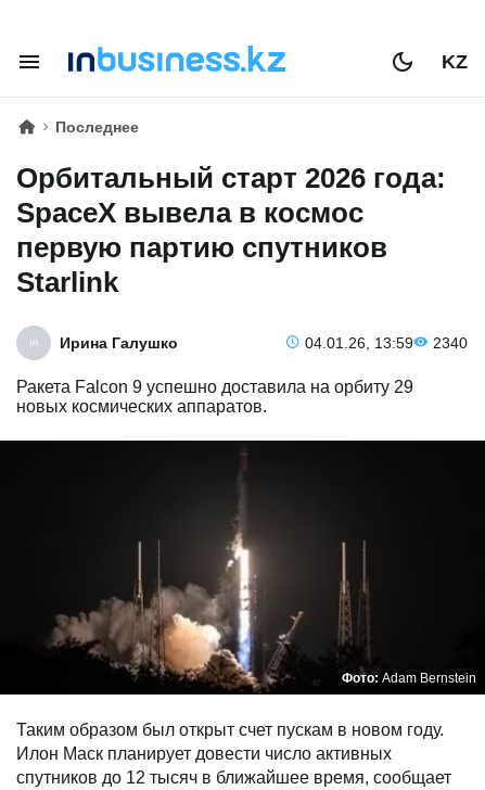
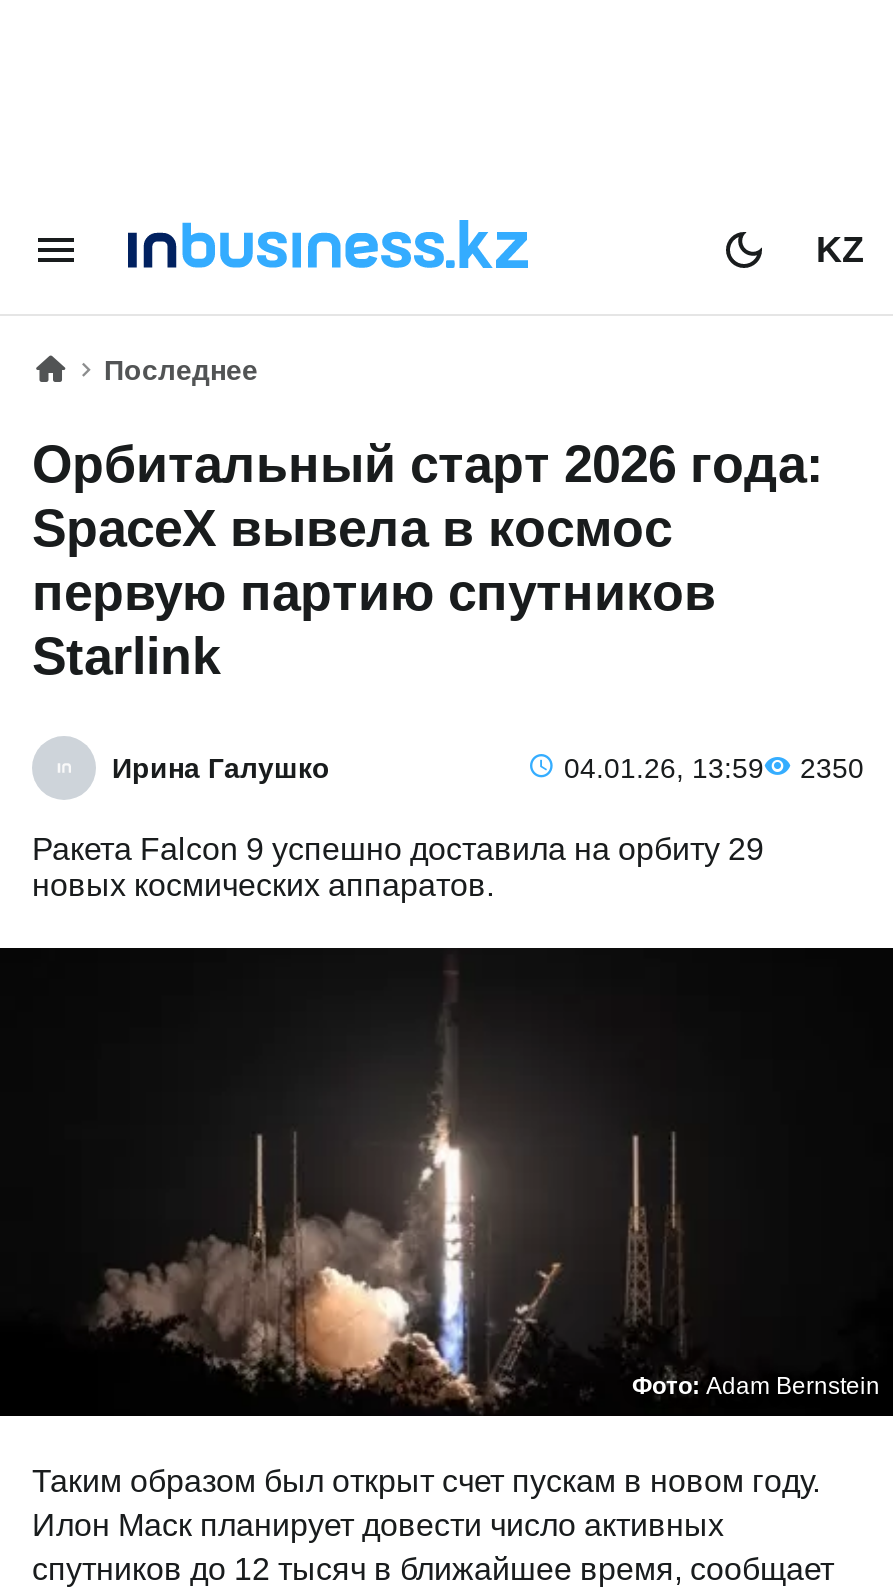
- 04.01.26, 13:59 2340
+ 04.01.26, 13:59 2350
